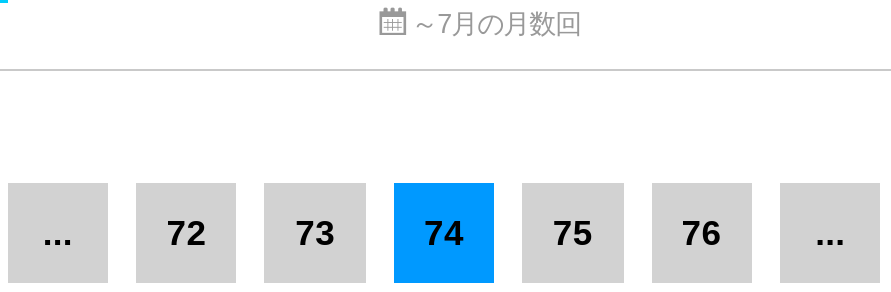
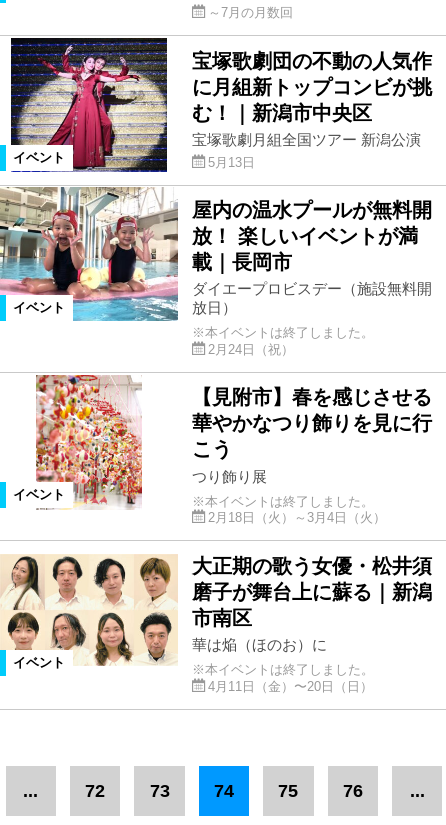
+ [image]
+ イベント

+ [image]
+ イベント

+ [image]
+ イベント

+ [image]
+ イベント

+ 宝塚歌劇団の不動の人気作
+ に月組新トップコンビが挑
+ む！｜新潟市中央区
+ 宝塚歌劇月組全国ツアー 新潟公演
+ 5月13日

+ 屋内の温水プールが無料開
+ 放！ 楽しいイベントが満
+ 載｜長岡市
+ ダイエープロビスデー（施設無料開
+ 放日）
+ ※本イベントは終了しました。
+ 2月24日（祝）

+ 【見附市】春を感じさせる
+ 華やかなつり飾りを見に行
+ こう
+ つり飾り展
+ ※本イベントは終了しました。
+ 2月18日（火）～3月4日（火）

+ 大正期の歌う女優・松井須
+ 磨子が舞台上に蘇る｜新潟
+ 市南区
+ 華は焔（ほのお）に
+ ※本イベントは終了しました。
+ 4月11日（金）〜20日（日）
